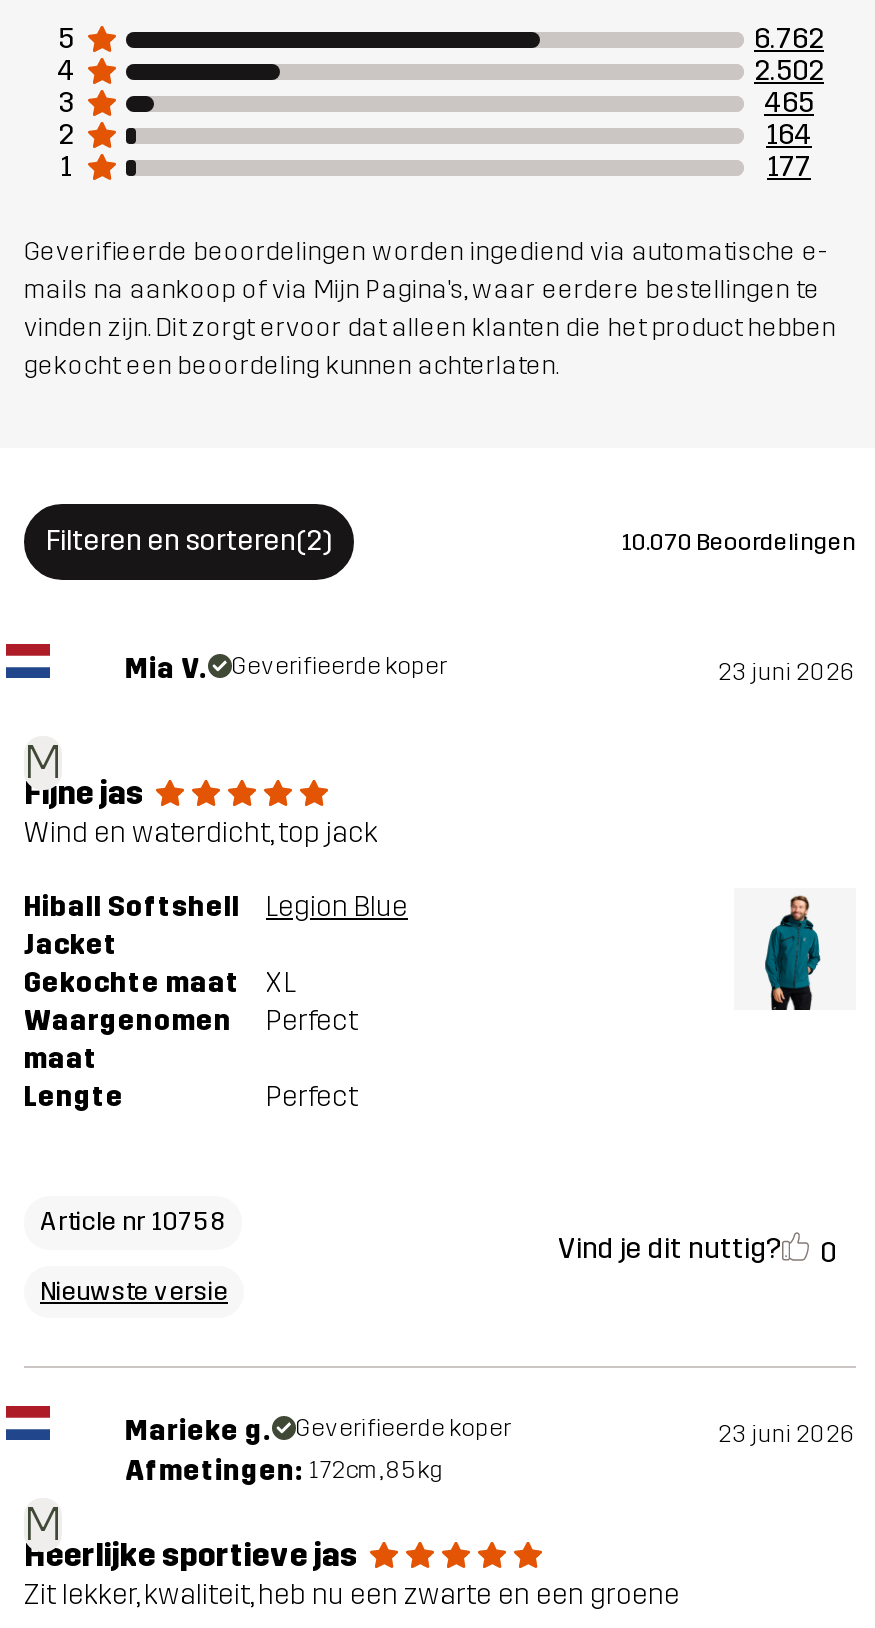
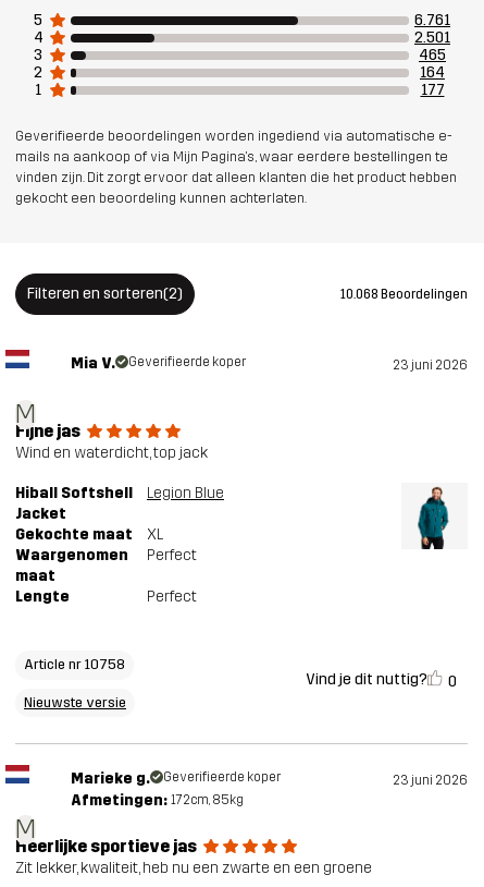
- 6.762
+ 6.761

- 2.502
+ 2.501

- 10.070 Beoordelingen
+ 10.068 Beoordelingen
